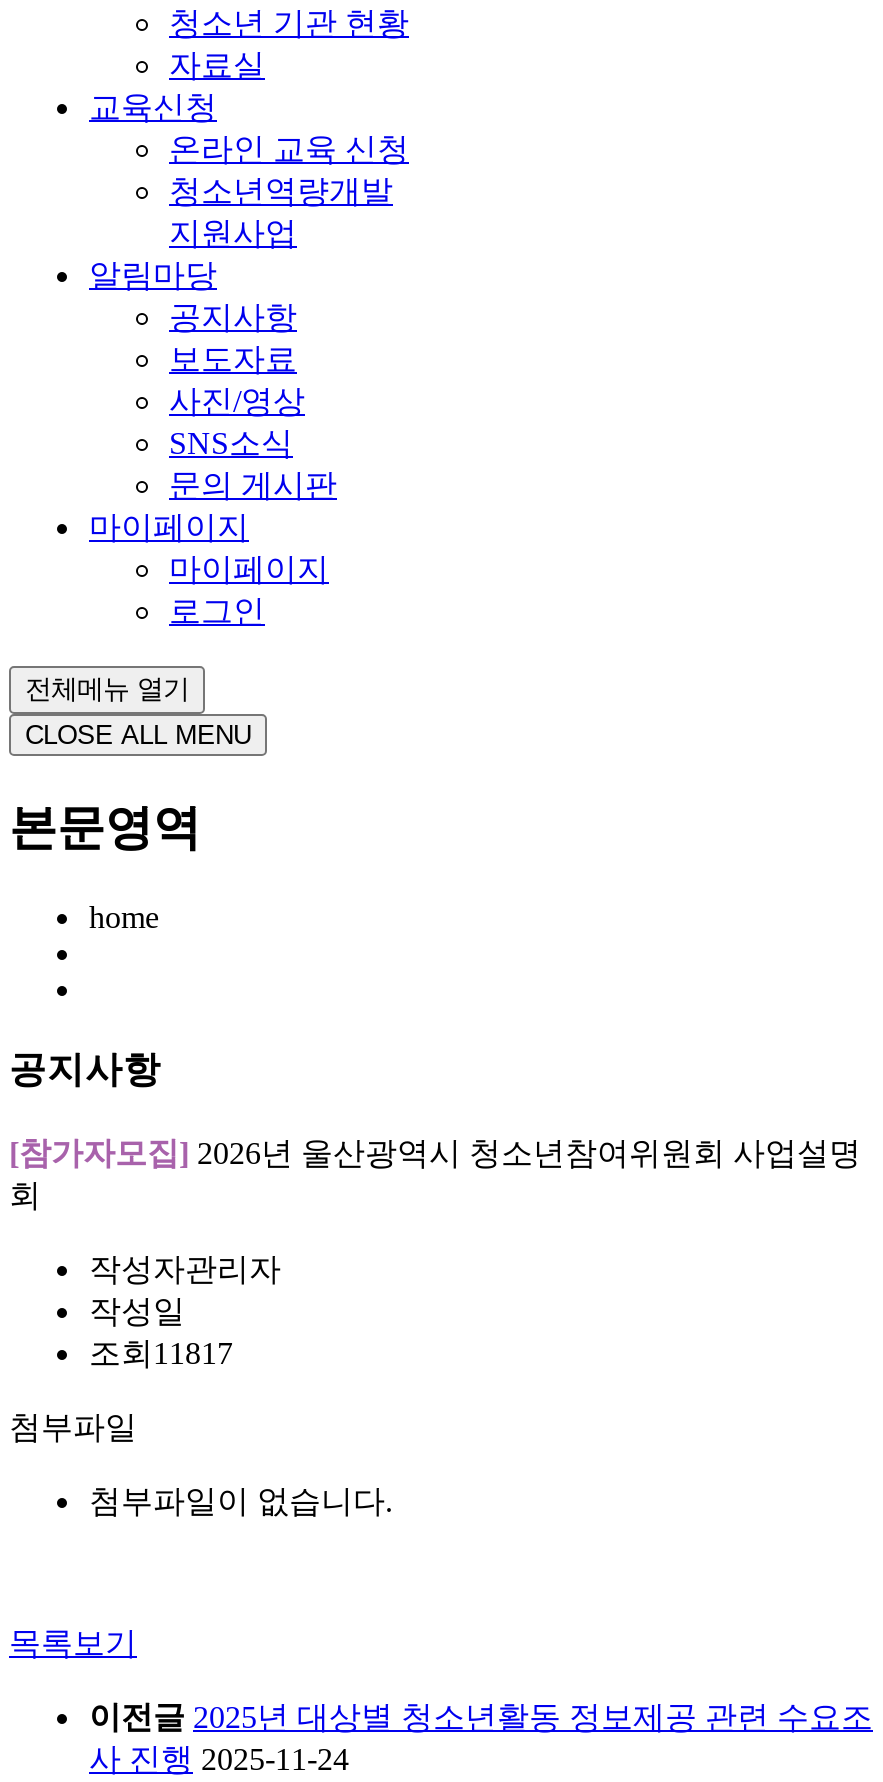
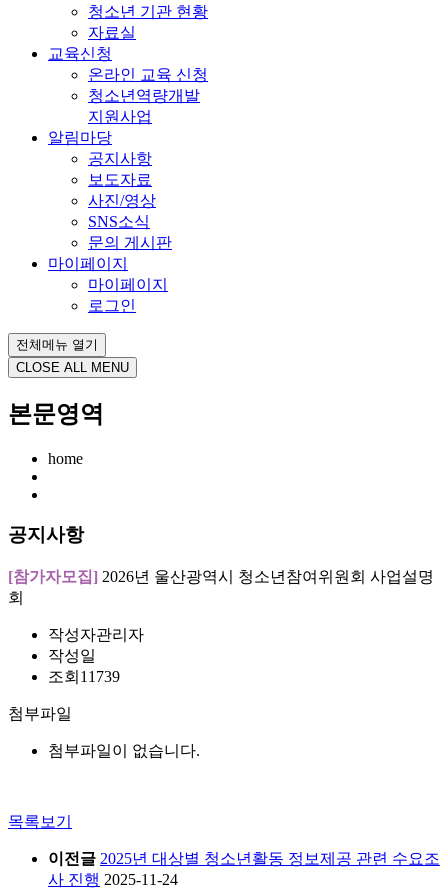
- 조회 11817
+ 조회 11739
